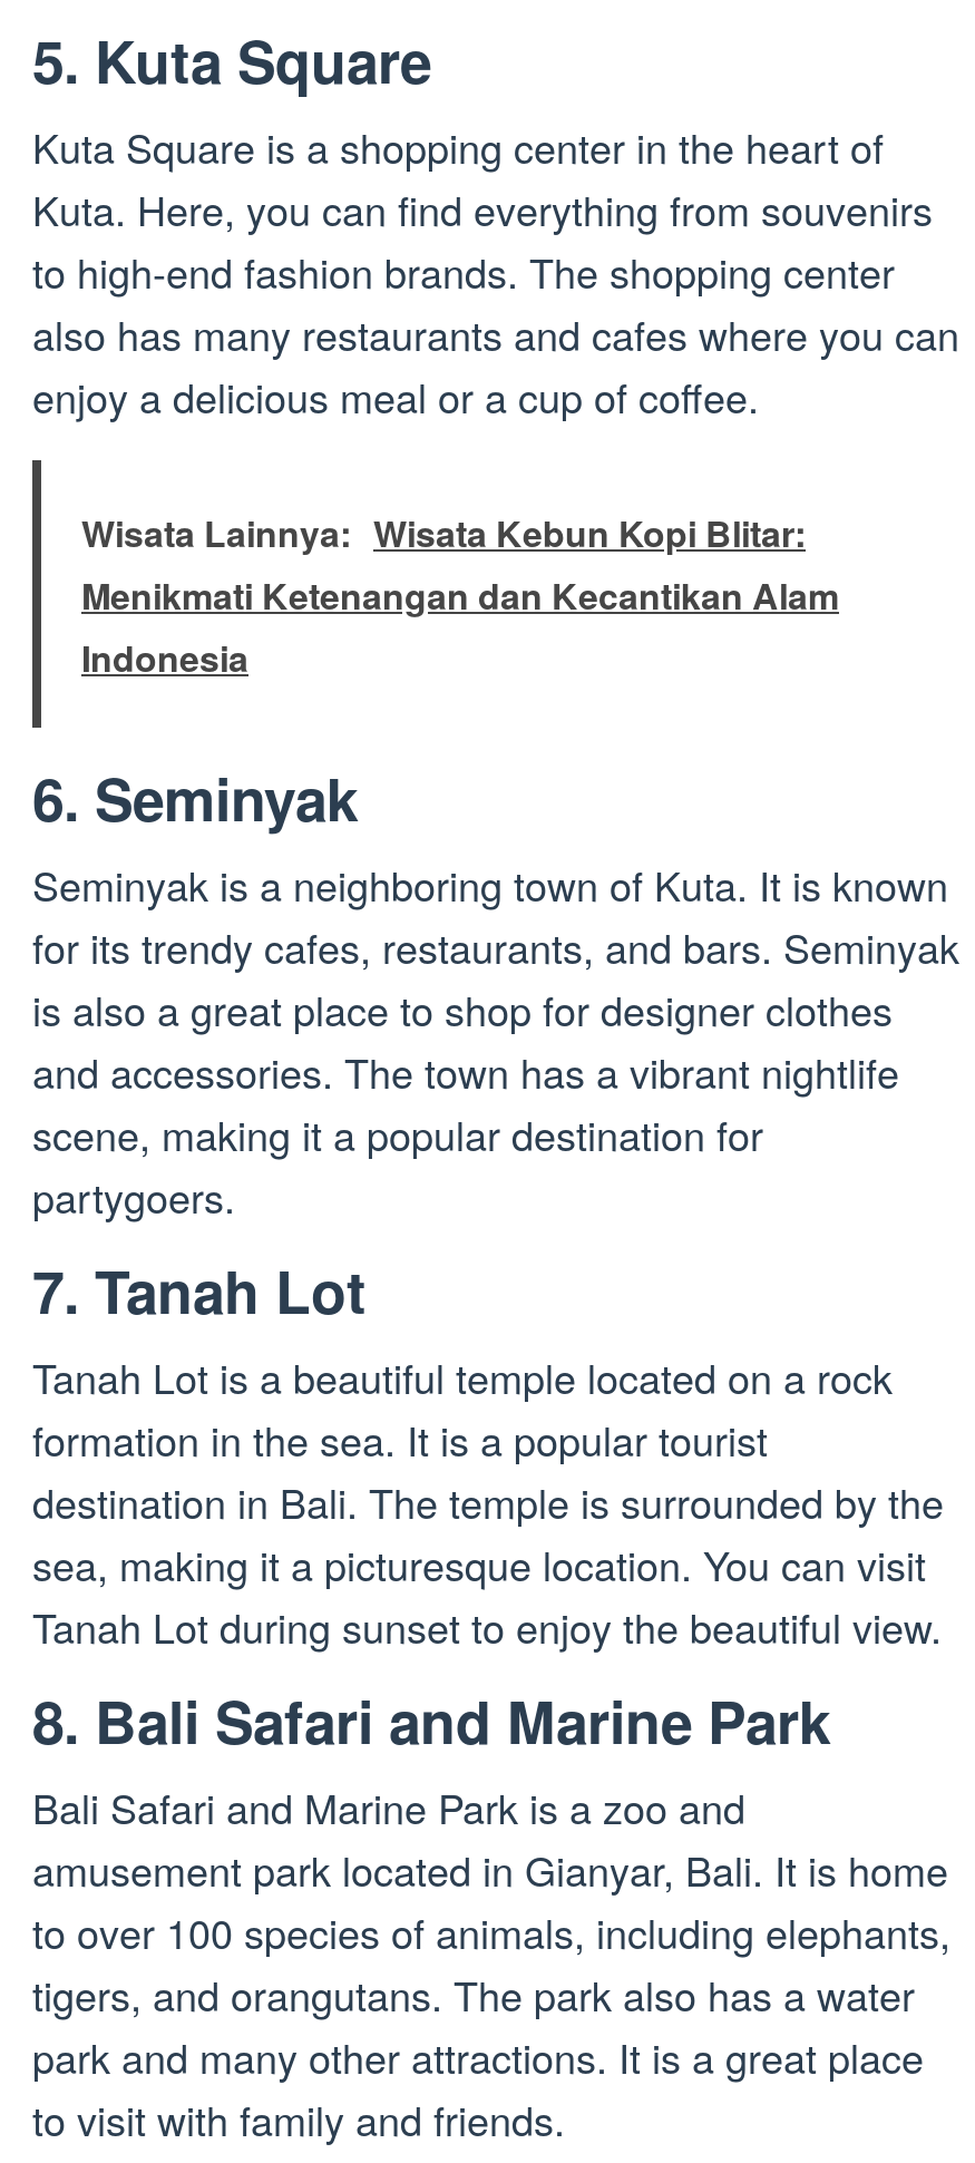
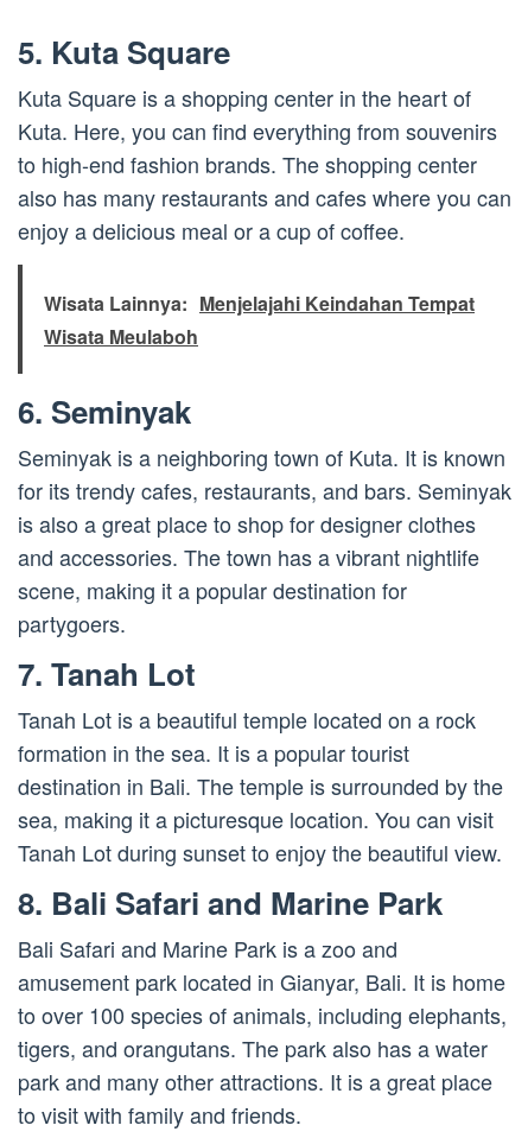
- Wisata Lainnya: Wisata Kebun Kopi Blitar:
- Menikmati Ketenangan dan Kecantikan Alam
- Indonesia
+ Wisata Lainnya: Menjelajahi Keindahan Tempat
+ Wisata Meulaboh
